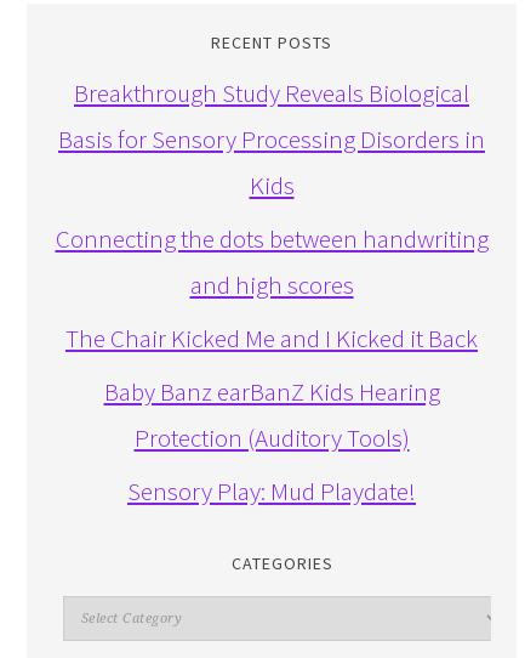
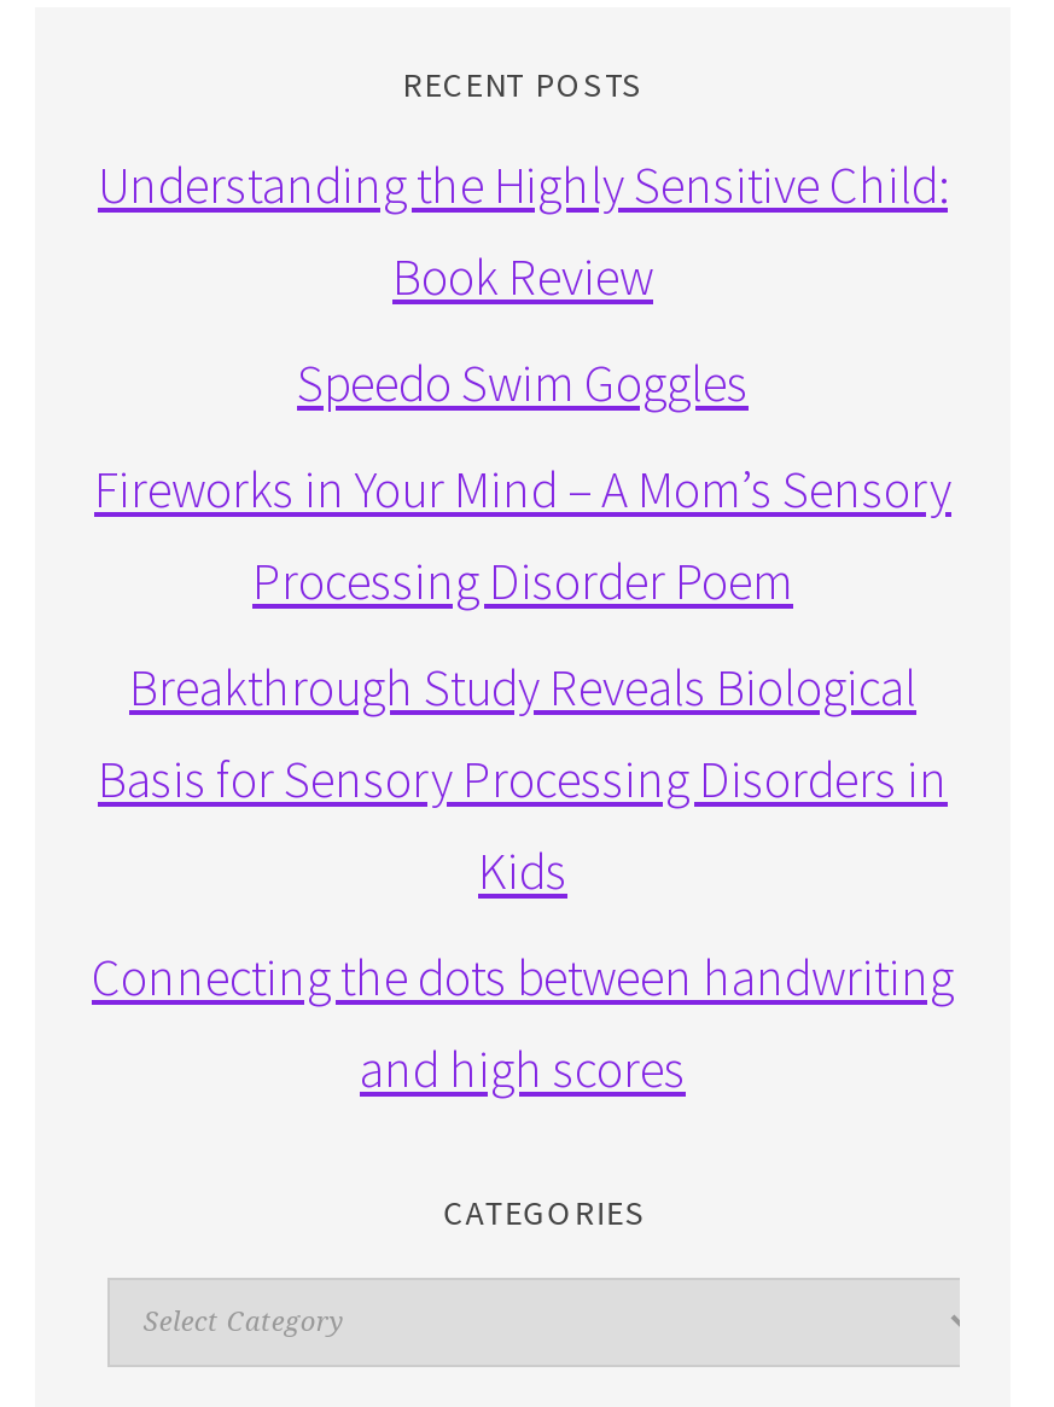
+ Understanding the Highly Sensitive Child:
+ Book Review
+ Speedo Swim Goggles
+ Fireworks in Your Mind – A Mom’s Sensory
+ Processing Disorder Poem

moved down: Breakthrough Study Reveals Biological | Basis for Sensory Processing Disorders in | Kids | Connecting the dots between handwriting | and high scores

- The Chair Kicked Me and I Kicked it Back
- Baby Banz earBanZ Kids Hearing
- Protection (Auditory Tools)
- Sensory Play: Mud Playdate!
